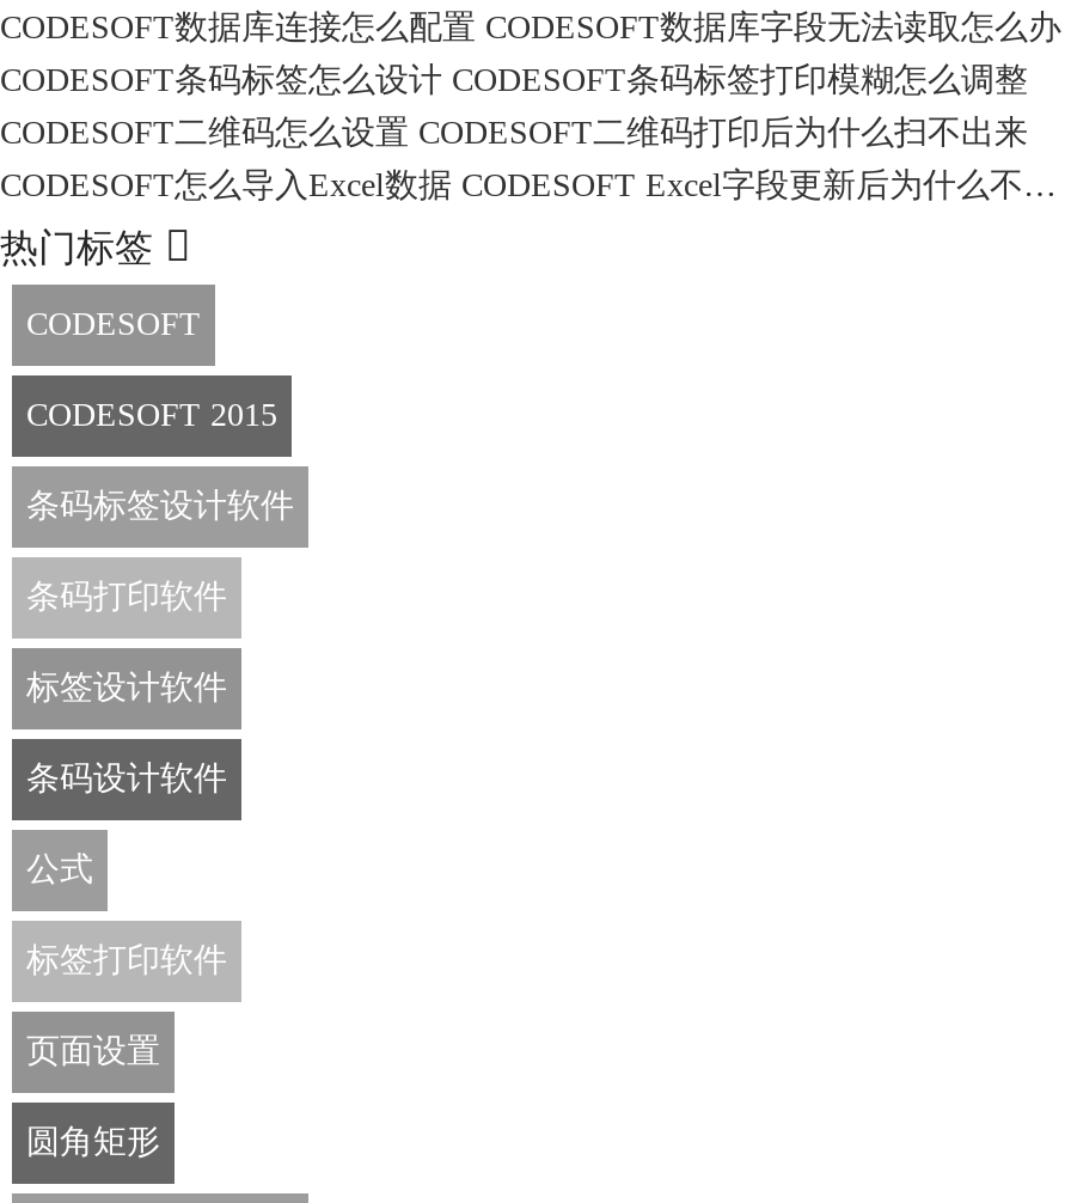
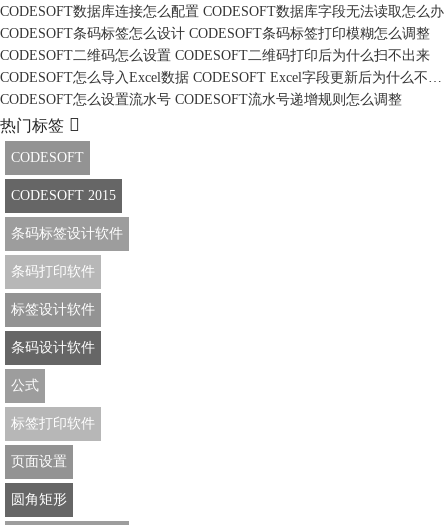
+ CODESOFT怎么设置流水号 CODESOFT流水号递增规则怎么调整
